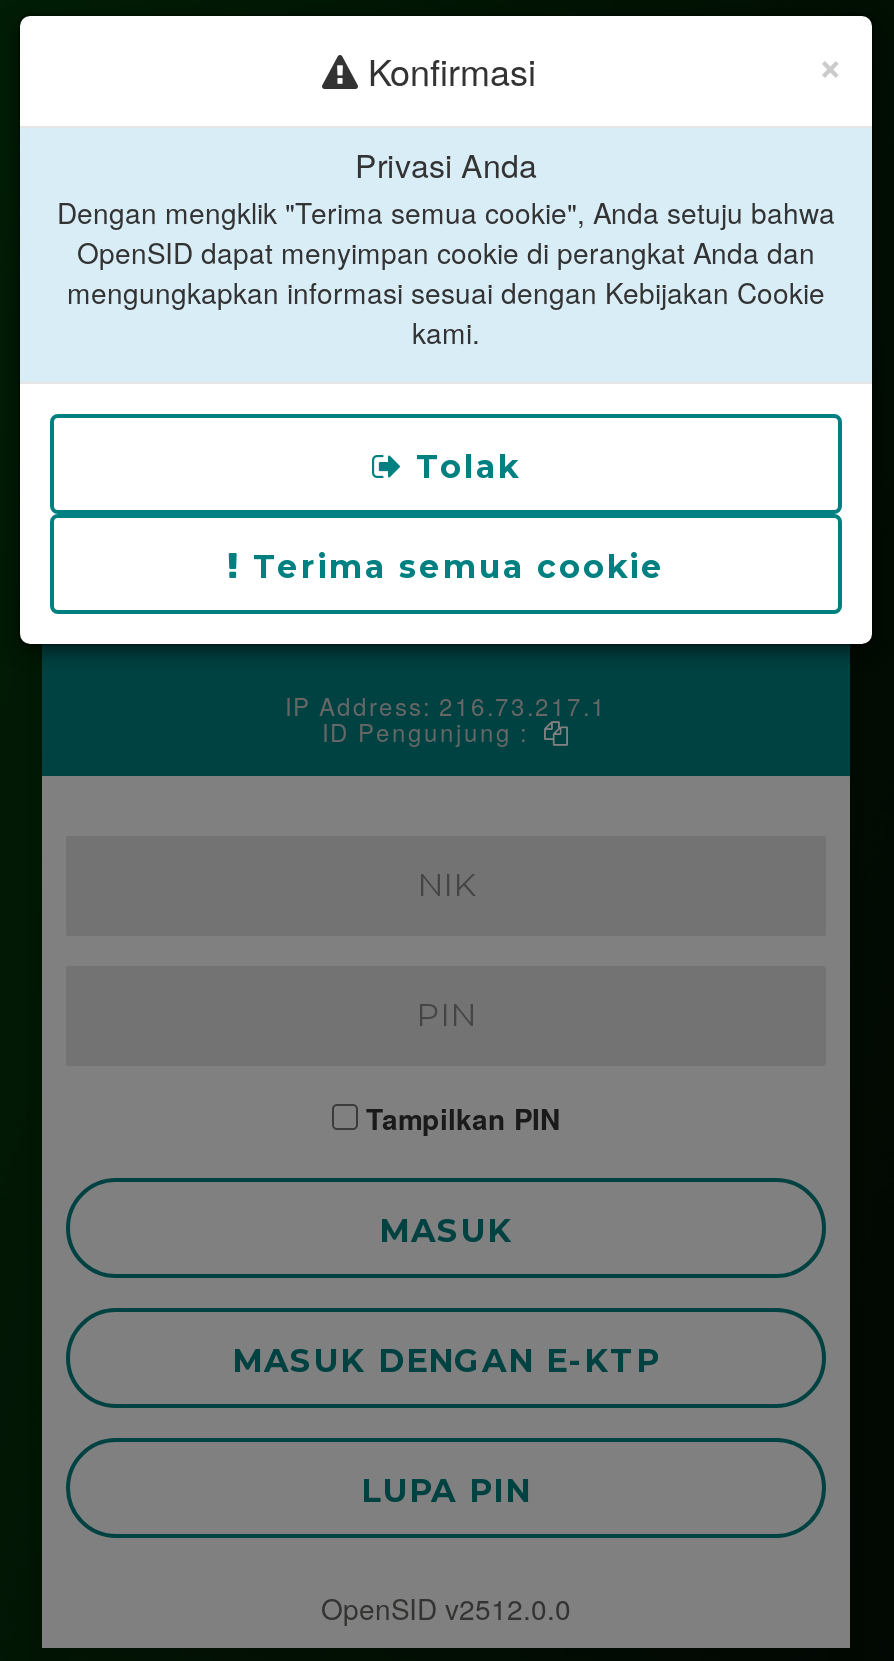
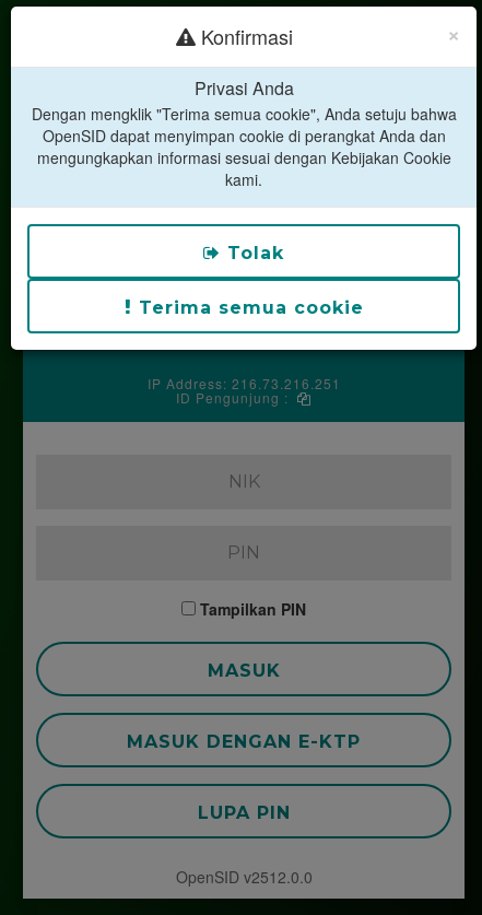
- IP Address: 216.73.217.1
+ IP Address: 216.73.216.251
